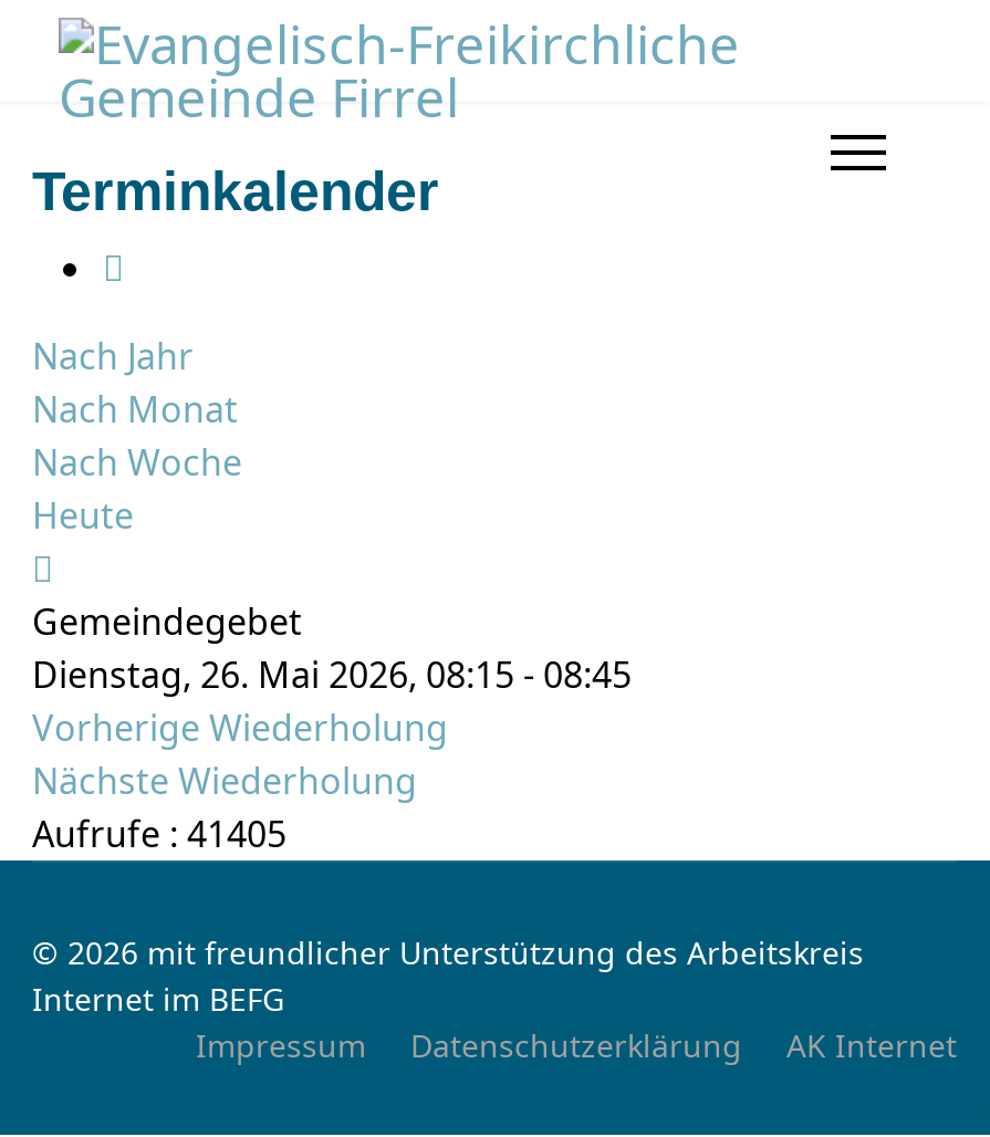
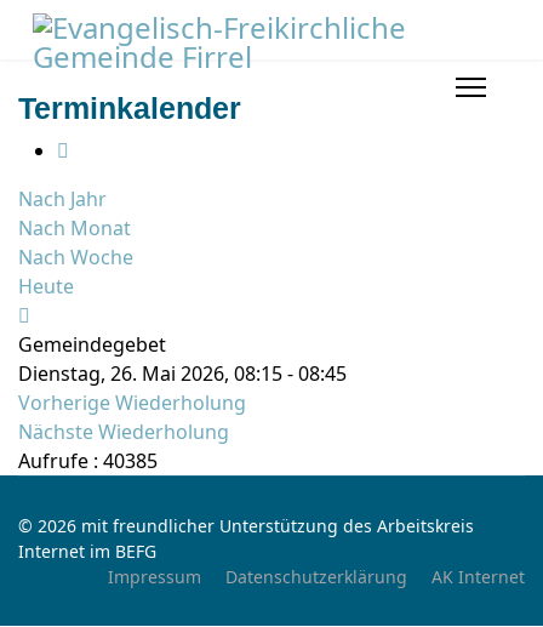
- Aufrufe: 41405
+ Aufrufe: 40385
